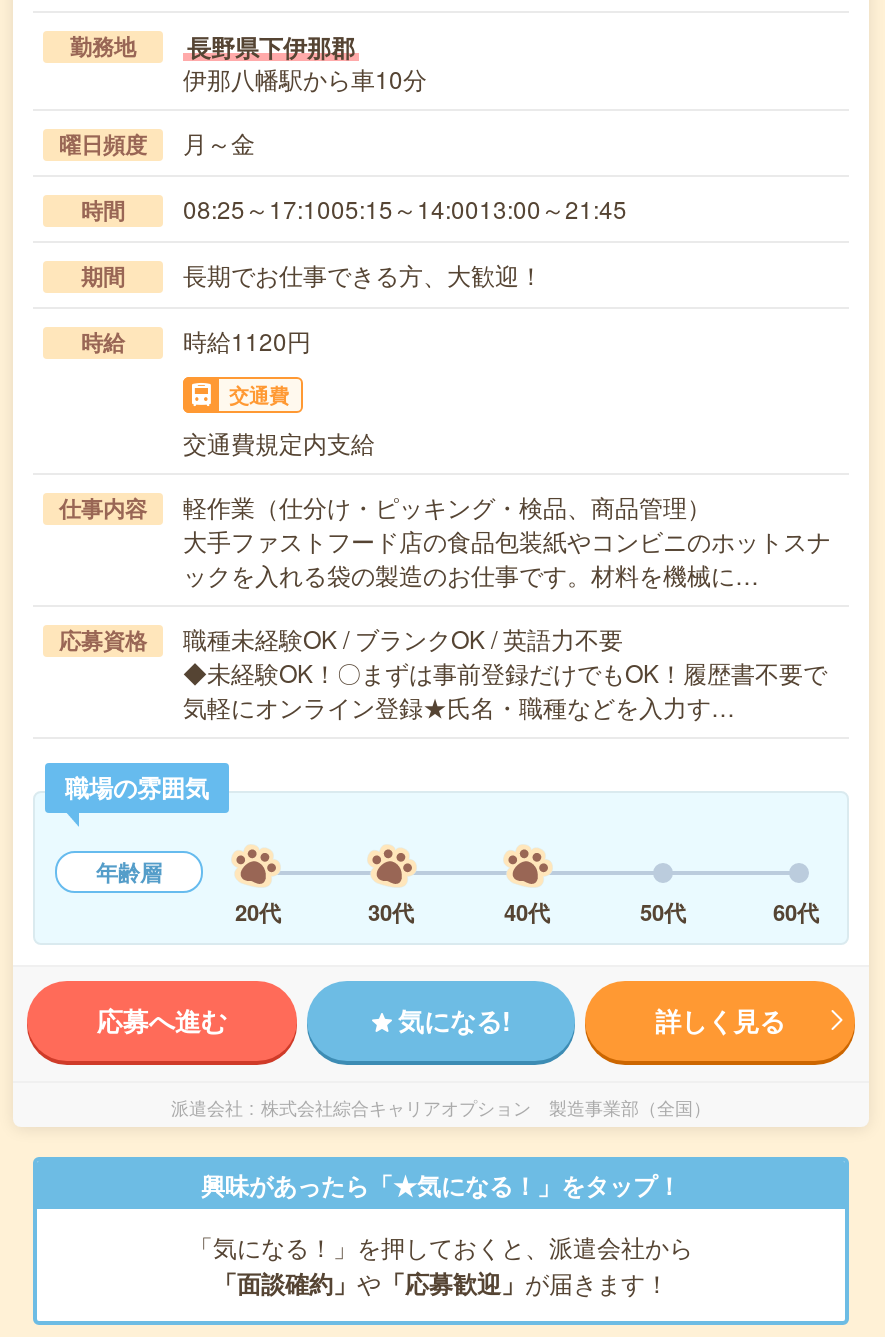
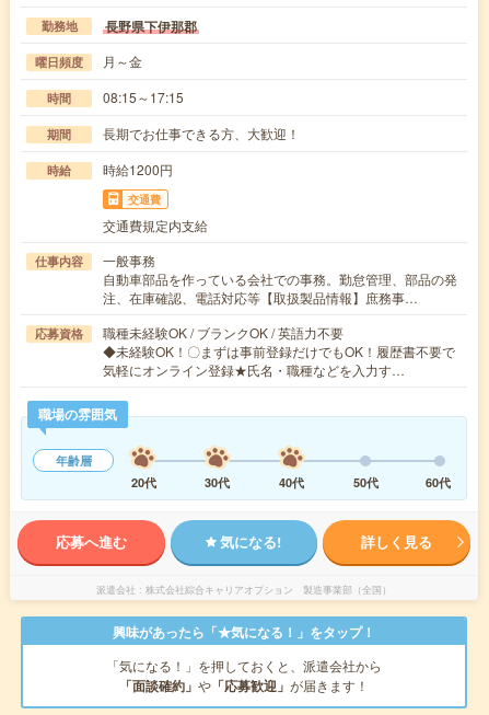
- 伊那八幡駅から車10分

- 時間 08:25～17:1005:15～14:0013:00～21:45
+ 時間 08:15～17:15

- 時給 時給1120円
+ 時給 時給1200円

- 軽作業（仕分け・ピッキング・検品、商品管理）
- 大手ファストフード店の食品包装紙やコンビニのホットスナ
- ックを入れる袋の製造のお仕事です。材料を機械に…
+ 一般事務
+ 自動車部品を作っている会社での事務。勤怠管理、部品の発
+ 注、在庫確認、電話対応等【取扱製品情報】庶務事…
